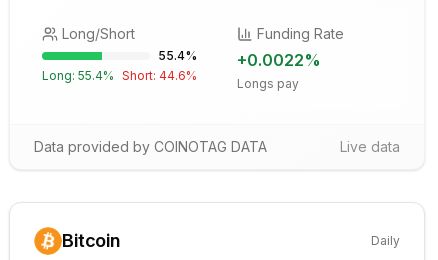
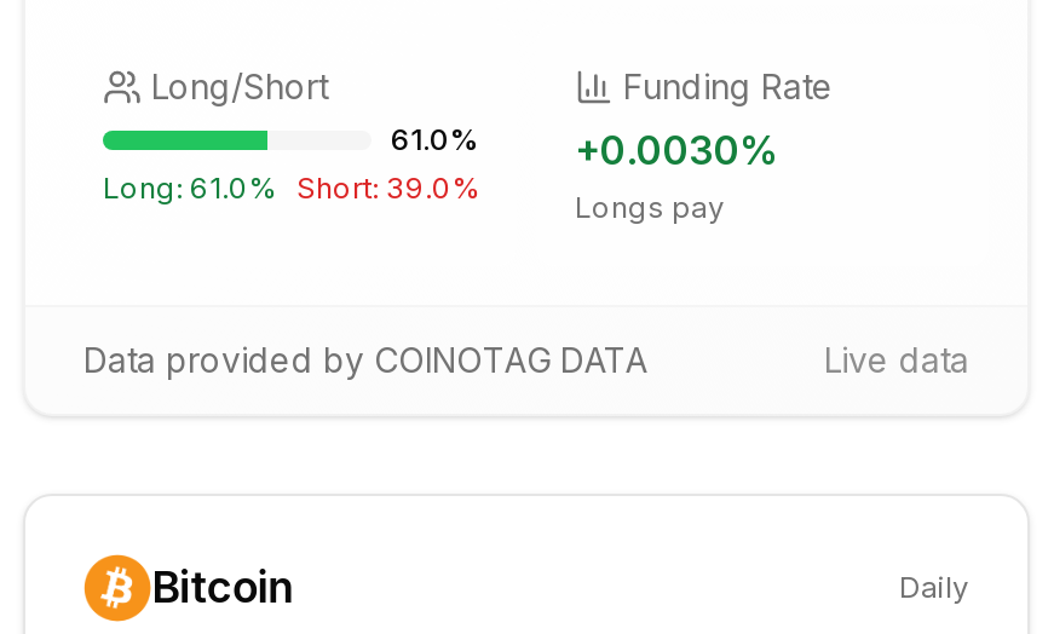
- 55.4%
+ 61.0%

- +0.0022%
+ +0.0030%

- Long: 55.4% Short: 44.6%
+ Long: 61.0% Short: 39.0%
